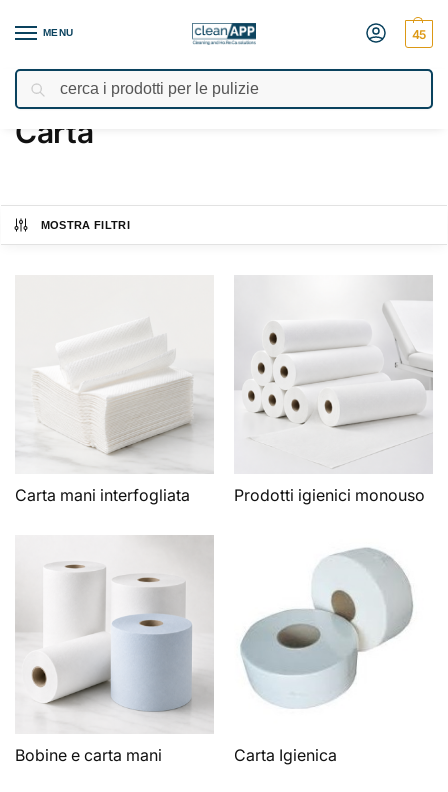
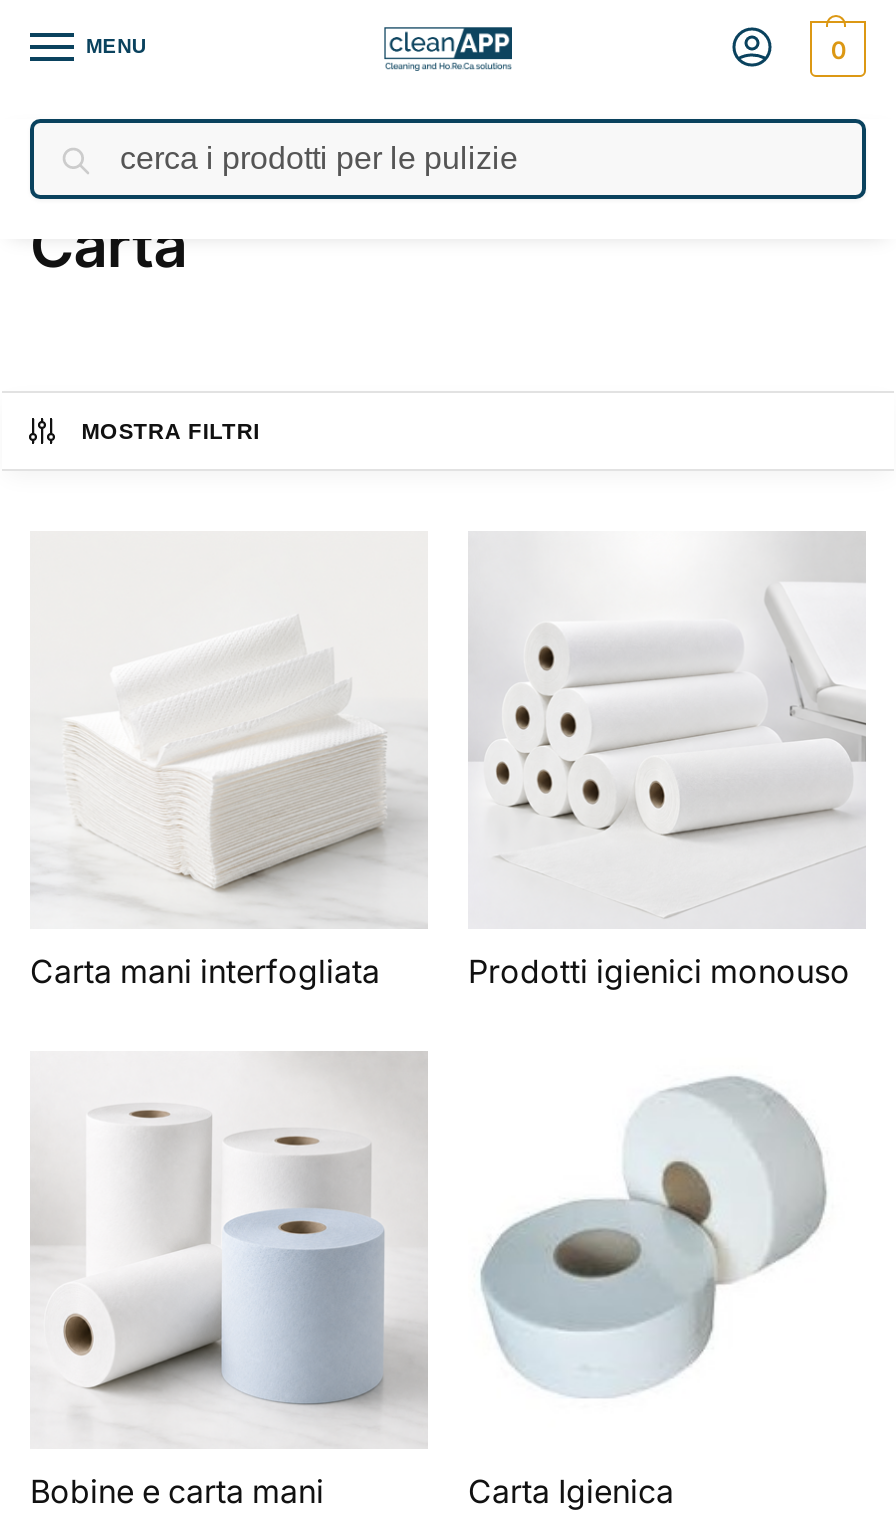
- 45
+ 0
